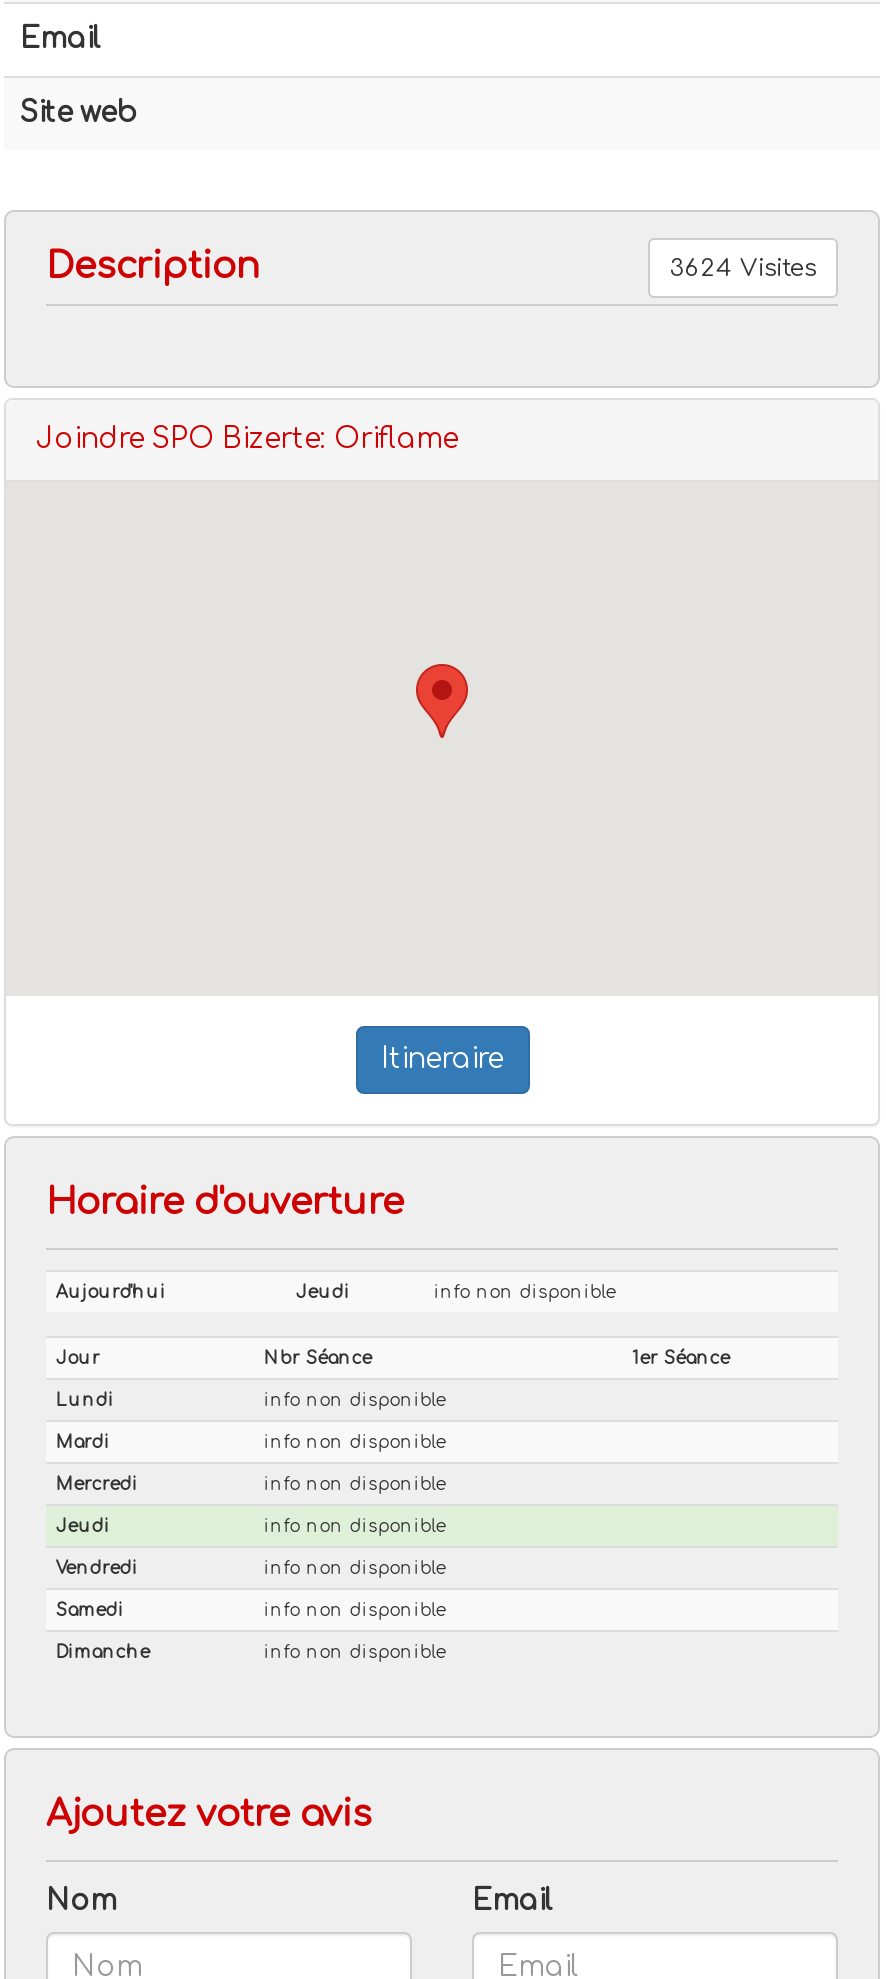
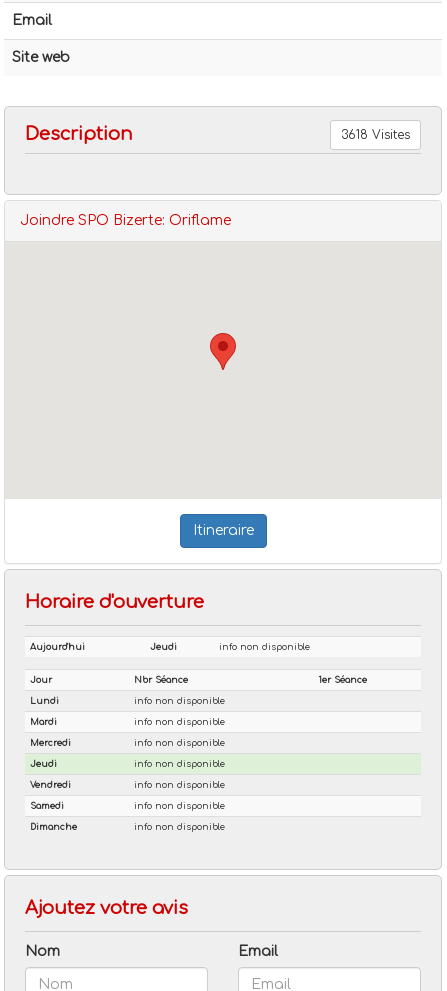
- 3624 Visites
+ 3618 Visites
